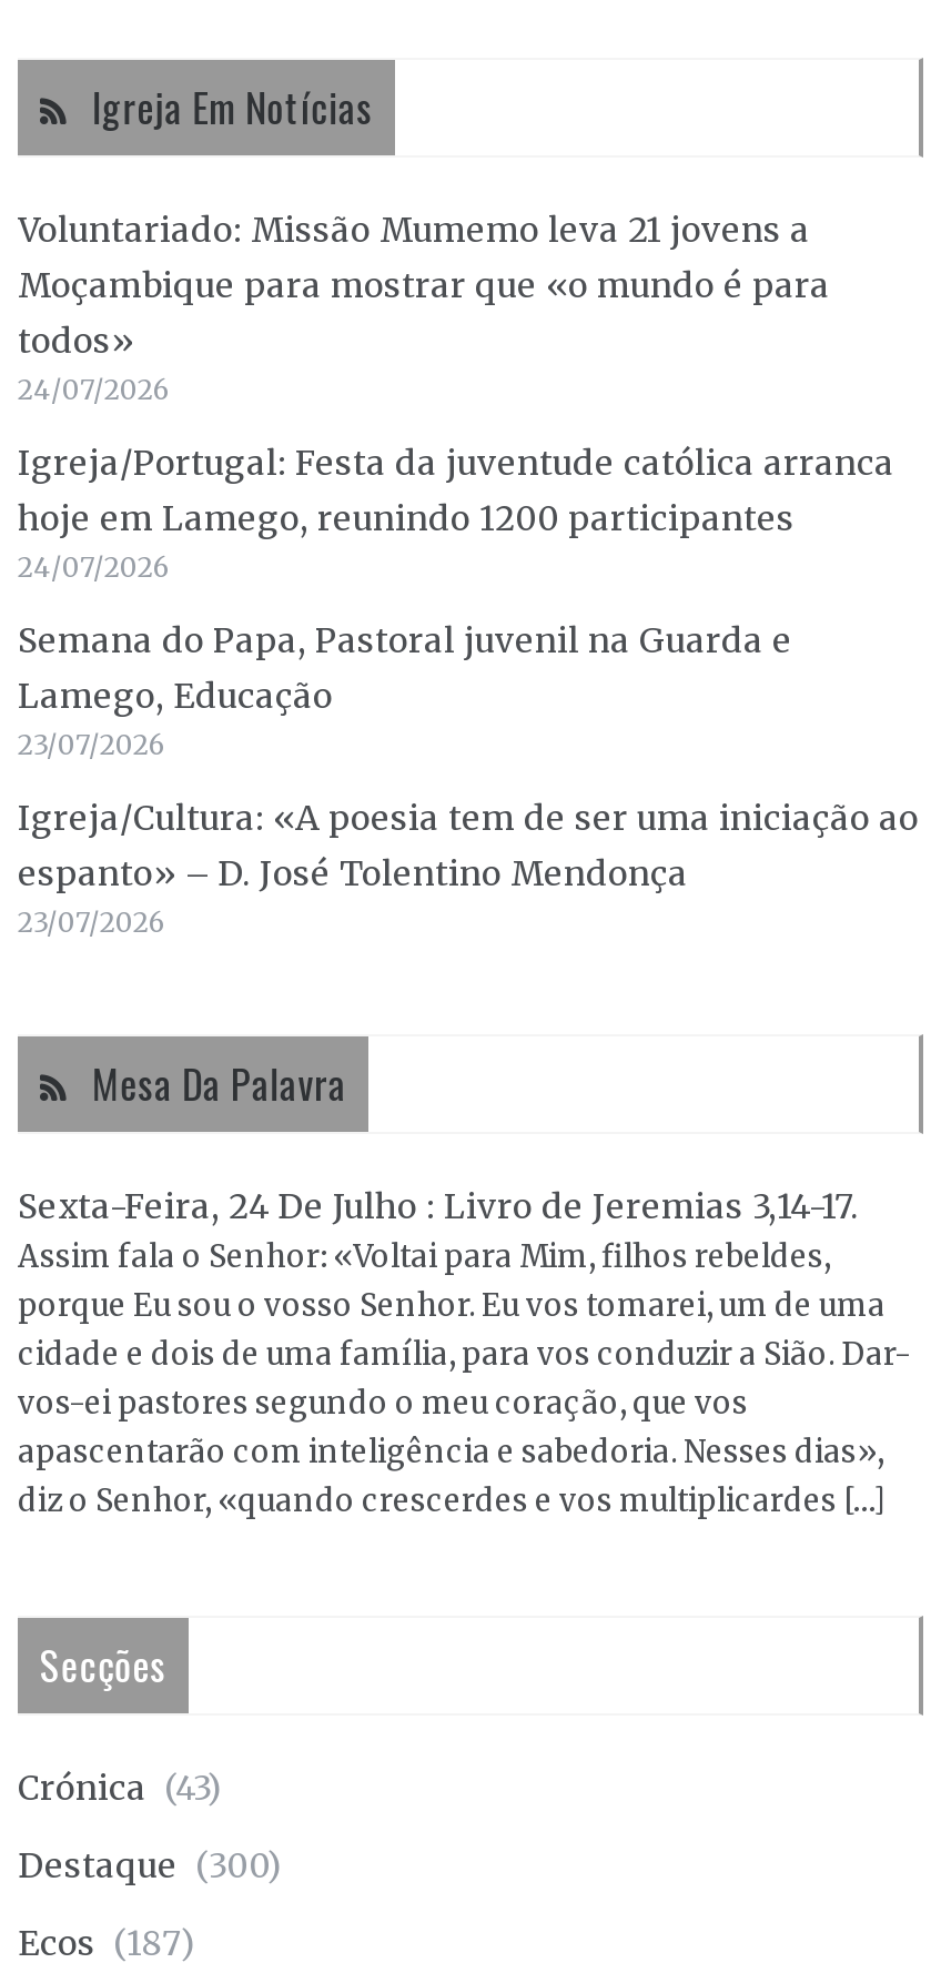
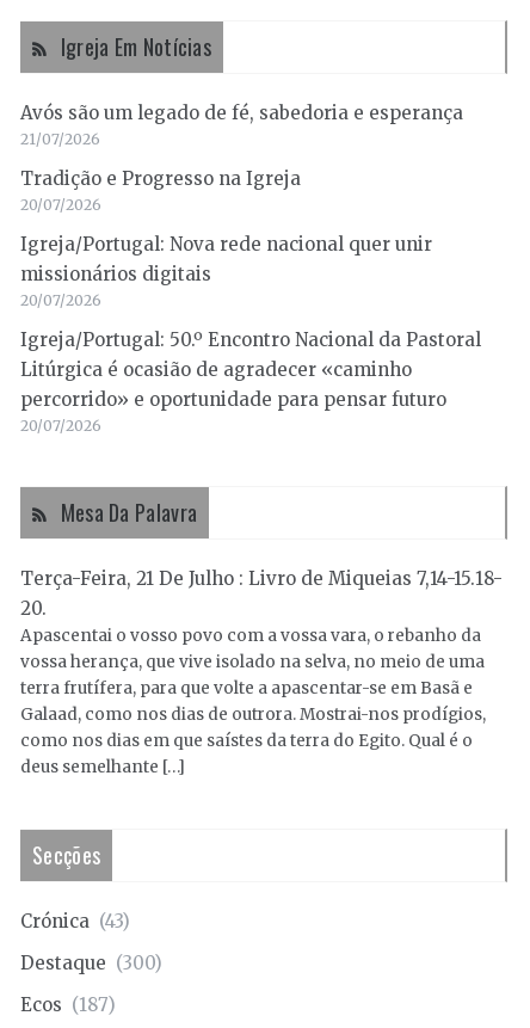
- Voluntariado: Missão Mumemo leva 21 jovens a
- Moçambique para mostrar que «o mundo é para
- todos»
- 24/07/2026
+ Avós são um legado de fé, sabedoria e esperança
+ 21/07/2026

- Igreja/Portugal: Festa da juventude católica arranca
- hoje em Lamego, reunindo 1200 participantes
- 24/07/2026
+ Tradição e Progresso na Igreja
+ 20/07/2026

- Semana do Papa, Pastoral juvenil na Guarda e
- Lamego, Educação
- 23/07/2026
+ Igreja/Portugal: Nova rede nacional quer unir
+ missionários digitais
+ 20/07/2026

- Igreja/Cultura: «A poesia tem de ser uma iniciação ao
- espanto» – D. José Tolentino Mendonça
- 23/07/2026
+ Igreja/Portugal: 50.º Encontro Nacional da Pastoral
+ Litúrgica é ocasião de agradecer «caminho
+ percorrido» e oportunidade para pensar futuro
+ 20/07/2026

moved up: Mesa Da Palavra

- Sexta-Feira, 24 De Julho : Livro de Jeremias 3,14-17.
- Assim fala o Senhor: «Voltai para Mim, filhos rebeldes,
- porque Eu sou o vosso Senhor. Eu vos tomarei, um de uma
- cidade e dois de uma família, para vos conduzir a Sião. Dar-
- vos-ei pastores segundo o meu coração, que vos
- apascentarão com inteligência e sabedoria. Nesses dias»,
- diz o Senhor, «quando crescerdes e vos multiplicardes […]
+ Terça-Feira, 21 De Julho : Livro de Miqueias 7,14-15.18-
+ 20.
+ Apascentai o vosso povo com a vossa vara, o rebanho da
+ vossa herança, que vive isolado na selva, no meio de uma
+ terra frutífera, para que volte a apascentar-se em Basã e
+ Galaad, como nos dias de outrora. Mostrai-nos prodígios,
+ como nos dias em que saístes da terra do Egito. Qual é o
+ deus semelhante […]
